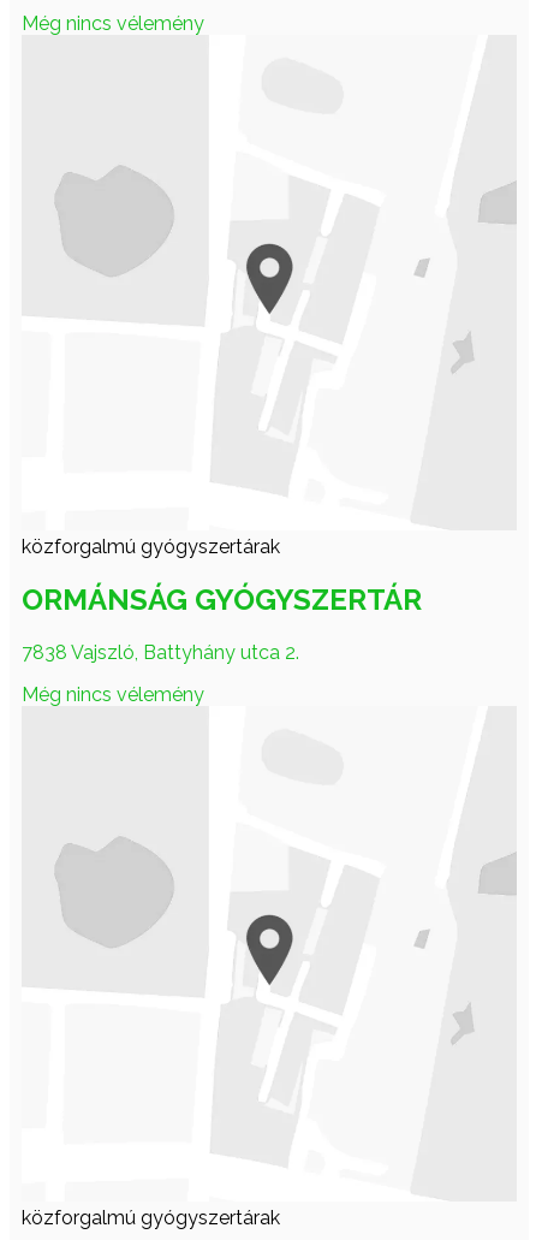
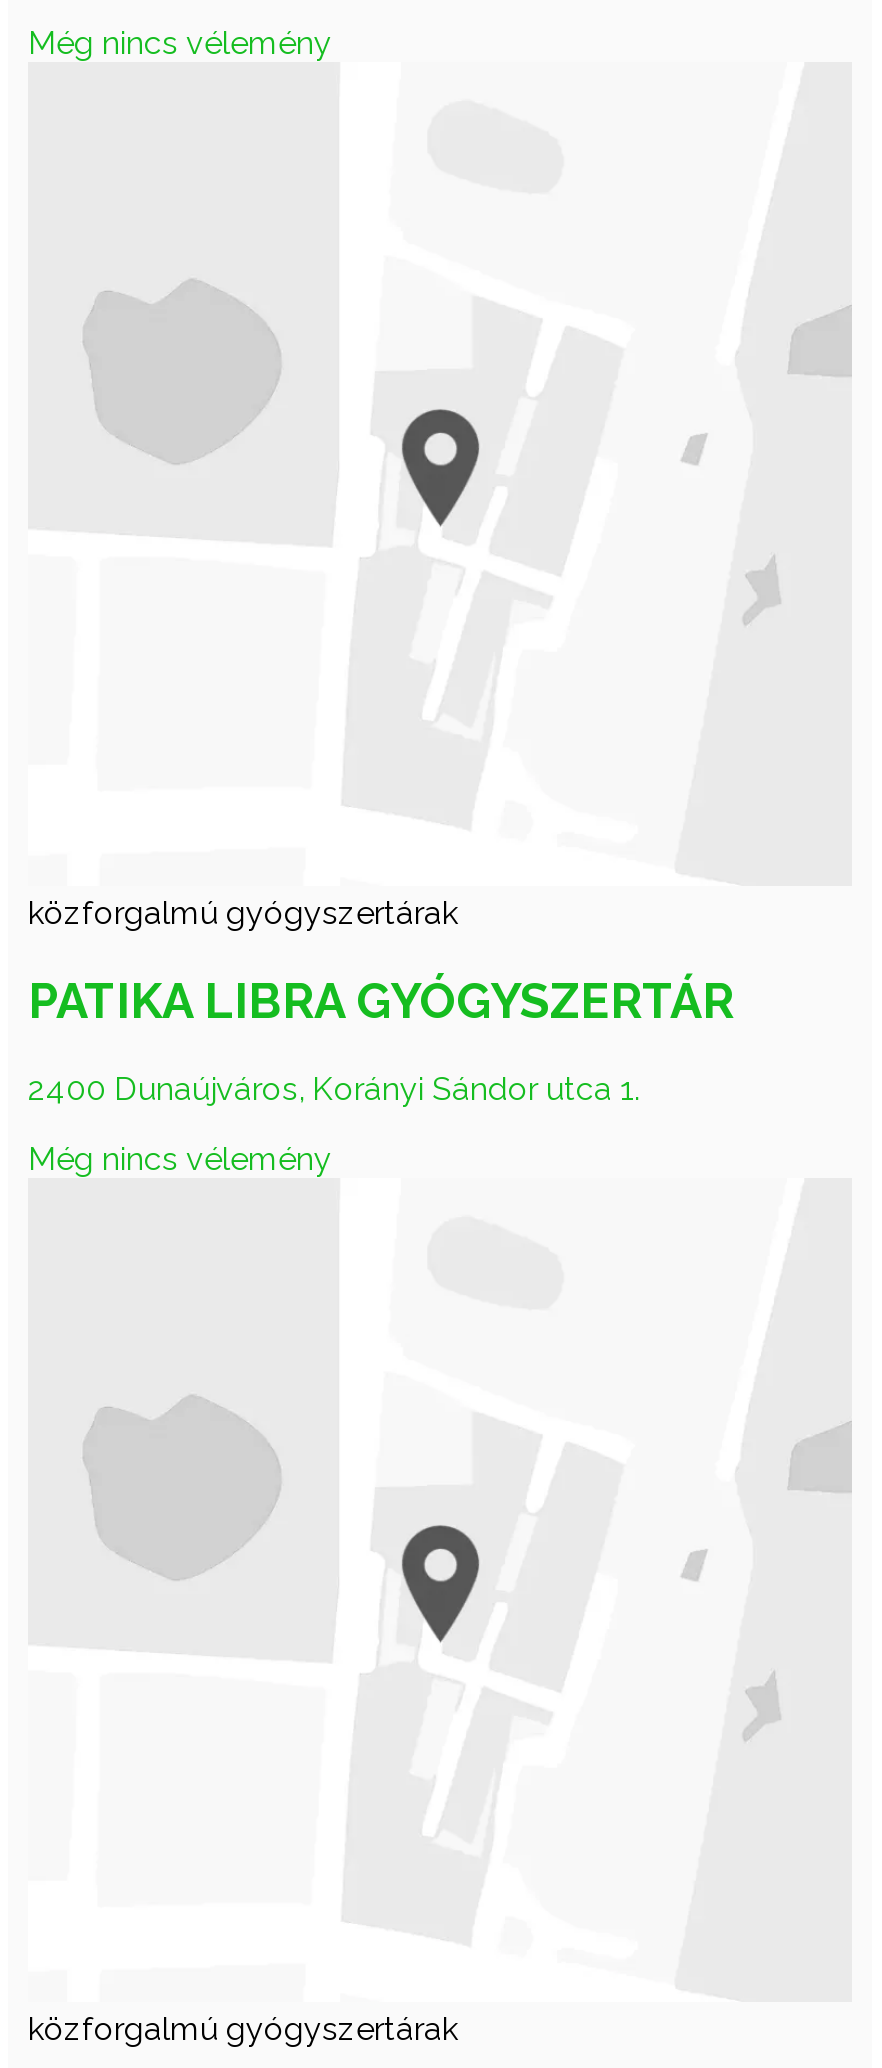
- ORMÁNSÁG GYÓGYSZERTÁR
+ PATIKA LIBRA GYÓGYSZERTÁR

- 7838 Vajszló, Battyhány utca 2.
+ 2400 Dunaújváros, Korányi Sándor utca 1.
